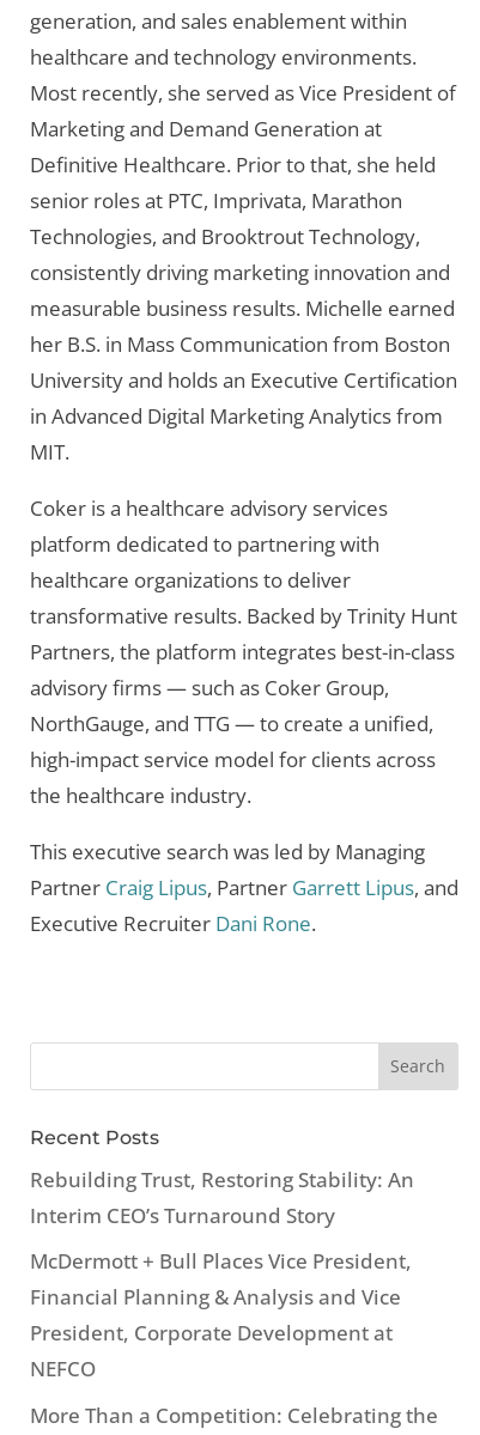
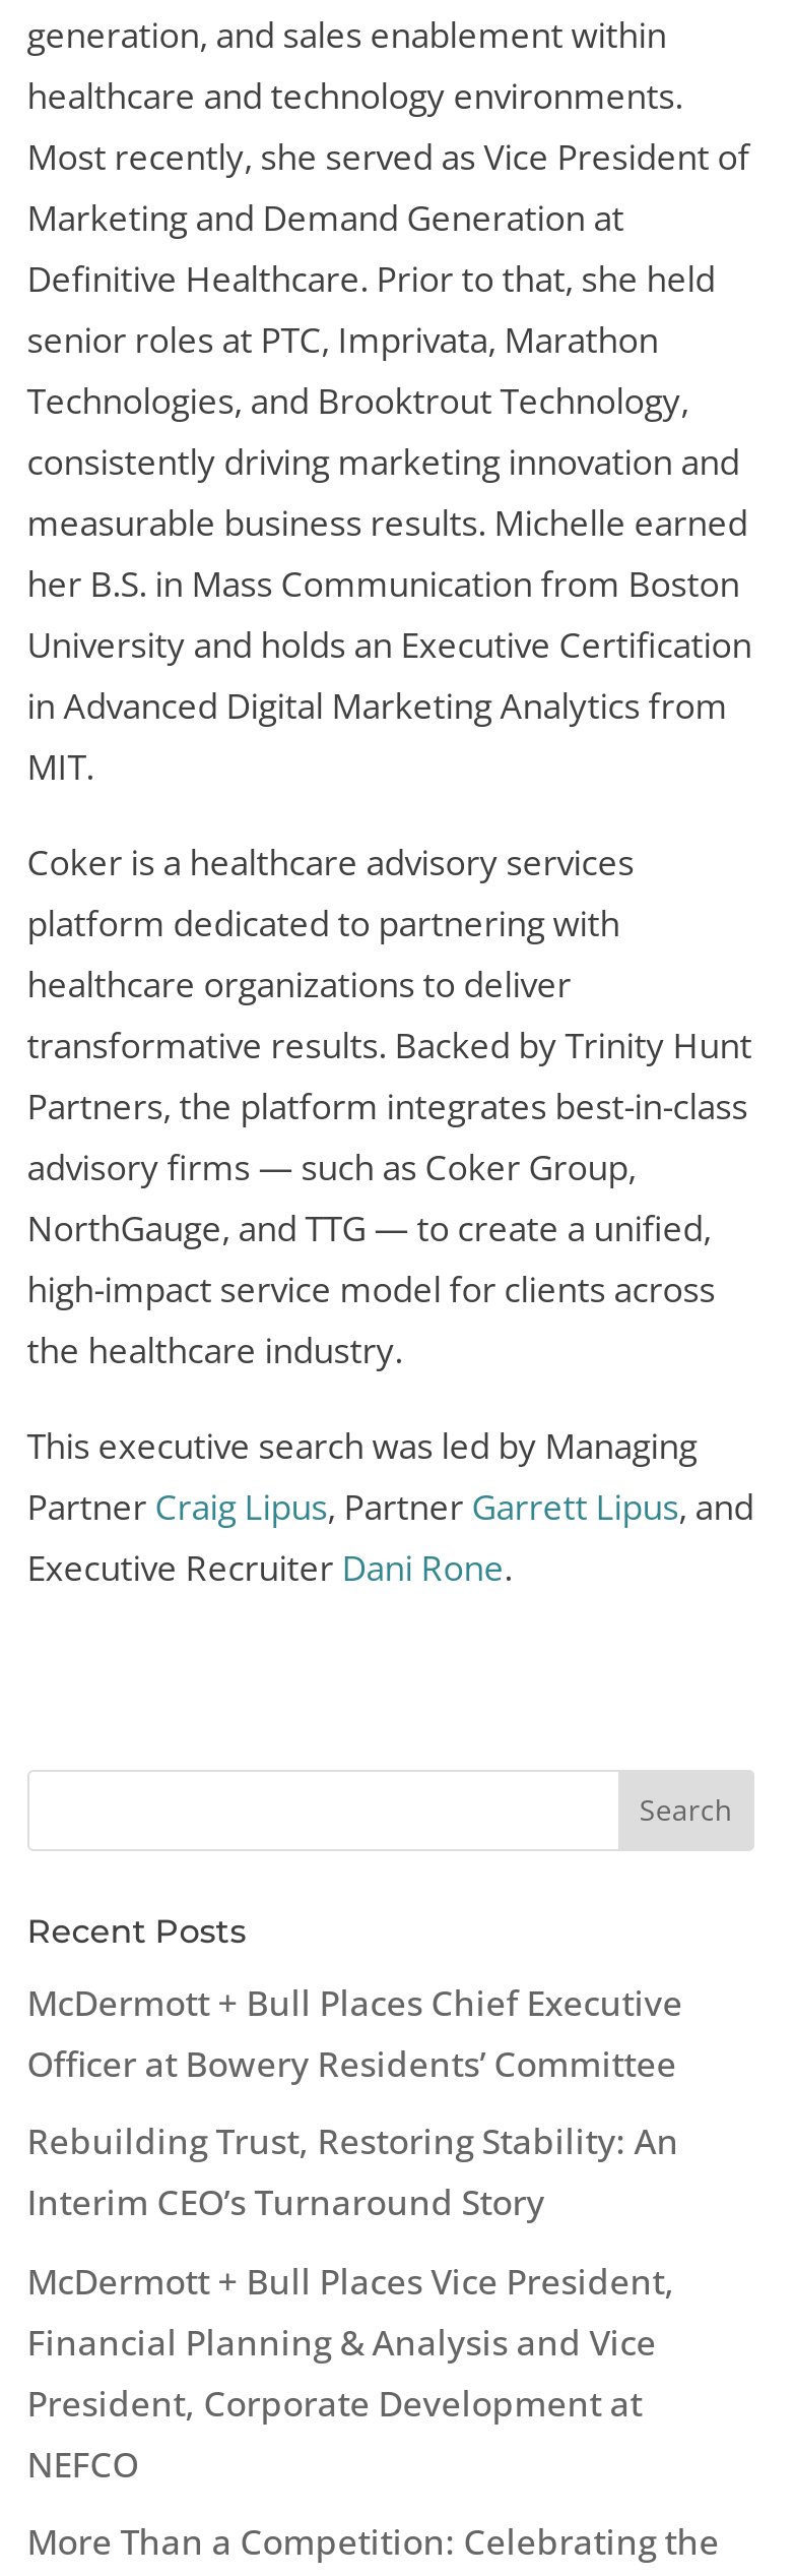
+ McDermott + Bull Places Chief Executive
+ Officer at Bowery Residents’ Committee
